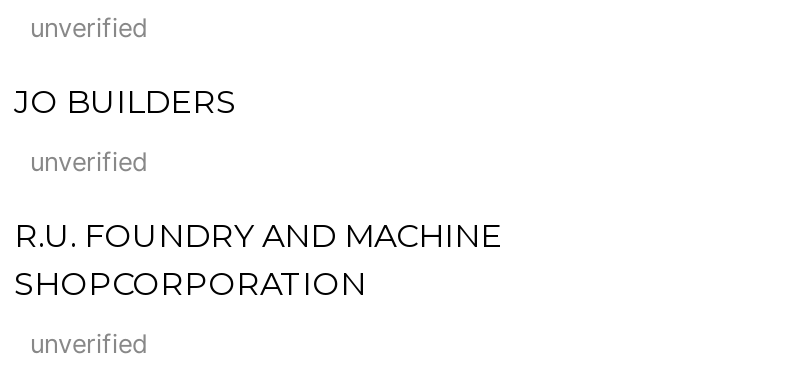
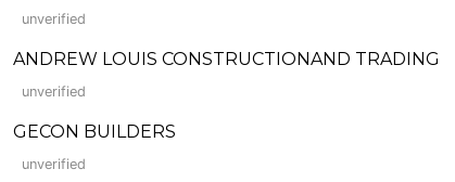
- JO BUILDERS
+ ANDREW LOUIS CONSTRUCTIONAND TRADING

- R.U. FOUNDRY AND MACHINE
- SHOPCORPORATION
+ GECON BUILDERS
